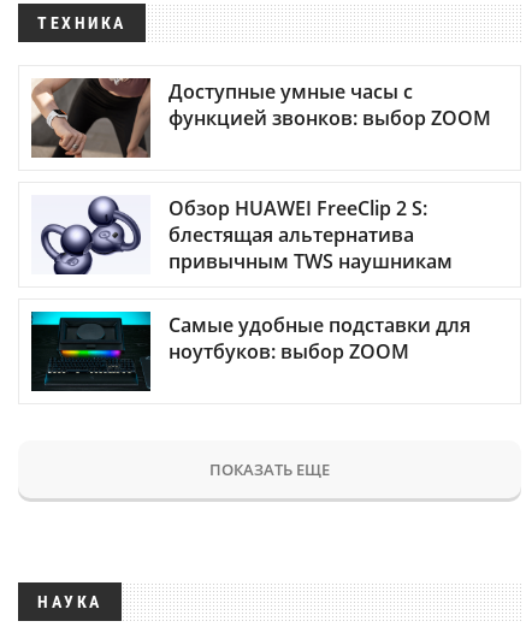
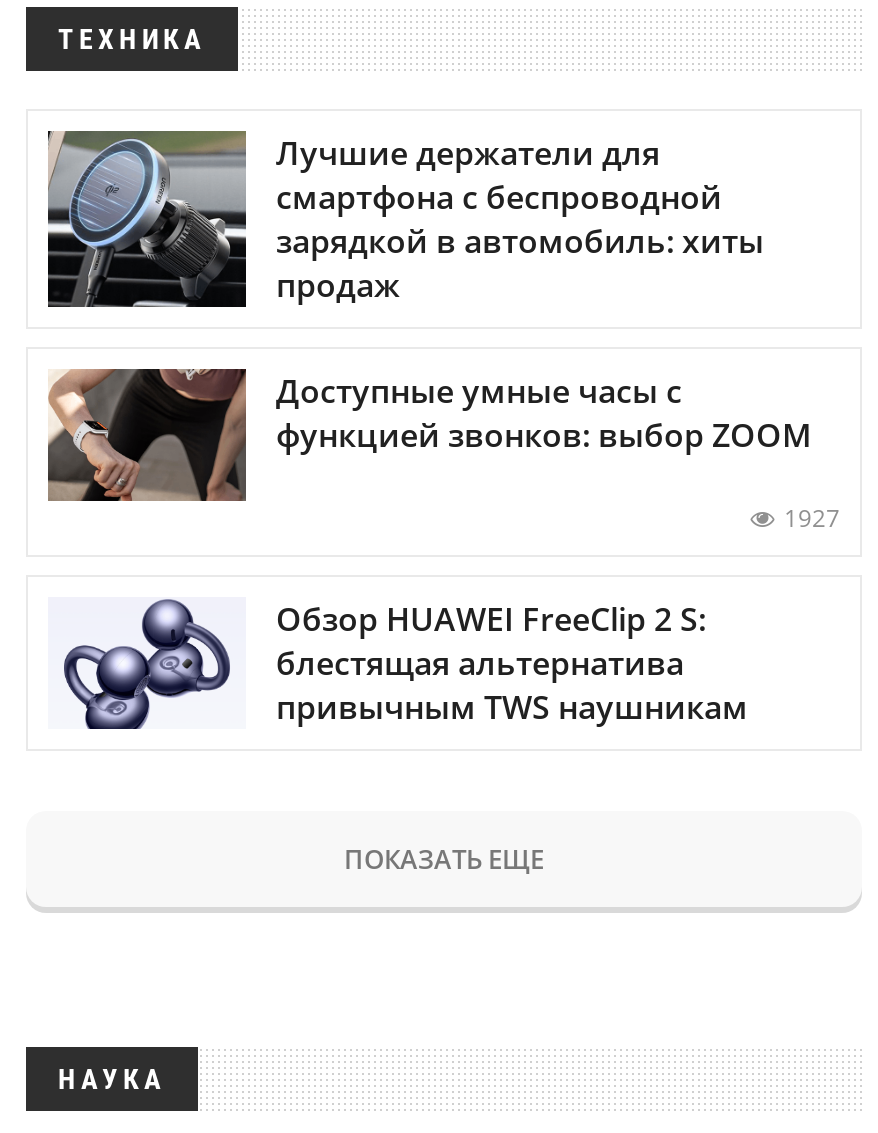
+ [image]
+ Лучшие держатели для
+ смартфона с беспроводной
+ зарядкой в автомобиль: хиты
+ продаж

moved down: [image] | Доступные умные часы с | функцией звонков: выбор ZOOM

+ 1927

moved down: [image] | Обзор HUAWEI FreeClip 2 S: | блестящая альтернатива | привычным TWS наушникам

- [image]
- Самые удобные подставки для
- ноутбуков: выбор ZOOM
